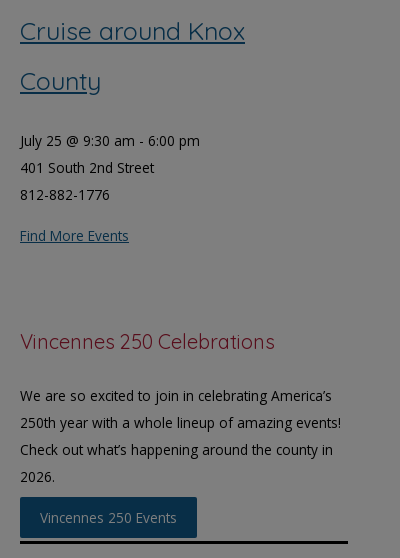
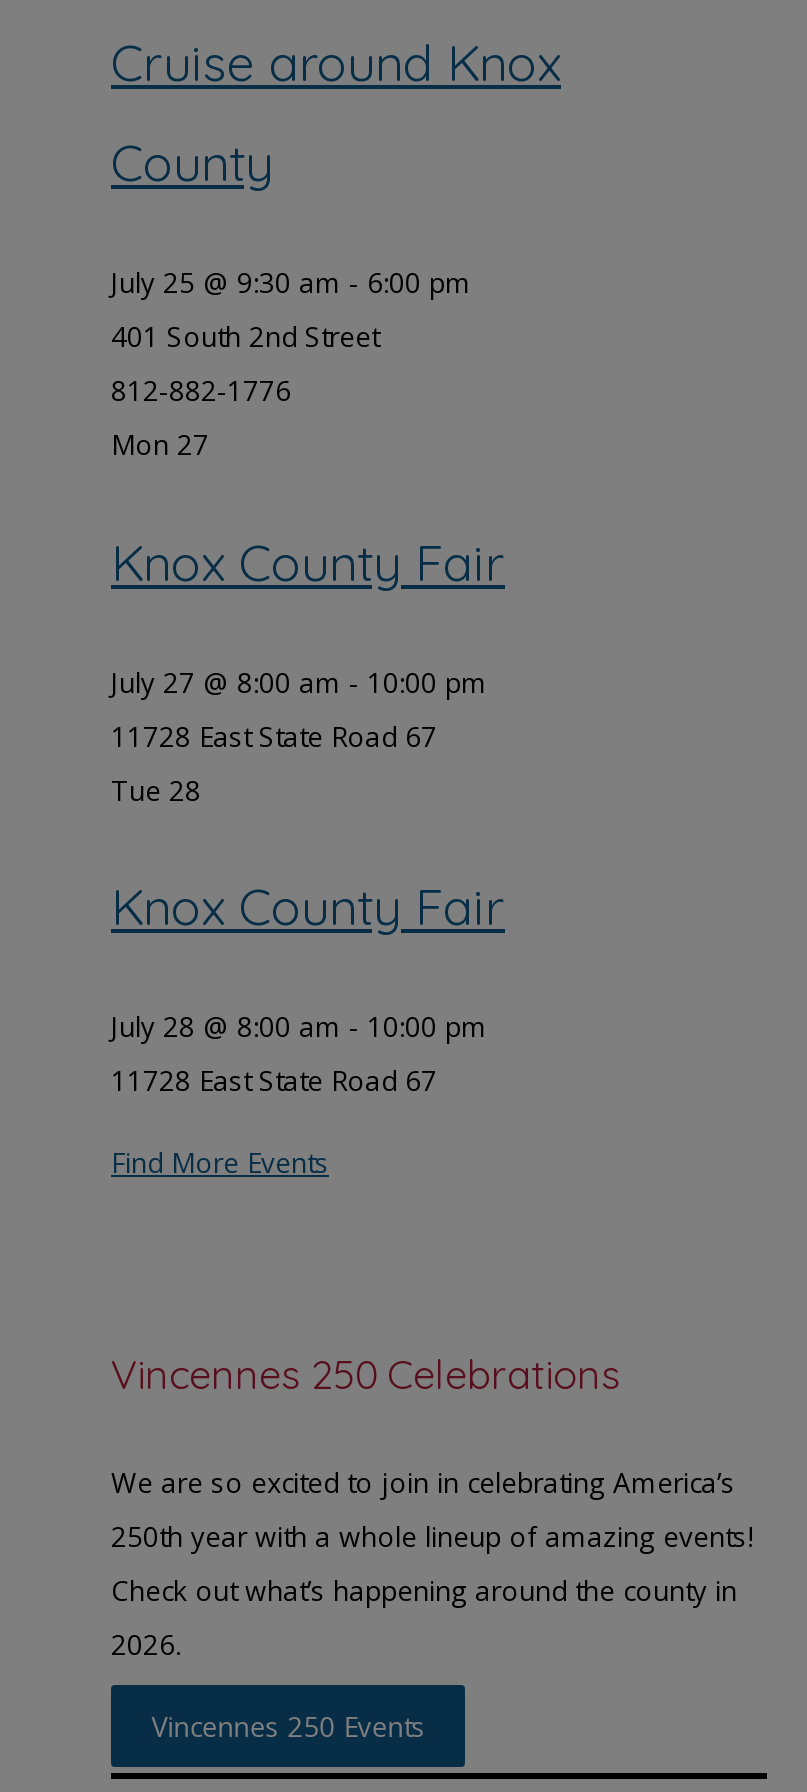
+ Mon 27
+ Knox County Fair
+ July 27 @ 8:00 am - 10:00 pm
+ 11728 East State Road 67
+ Tue 28
+ Knox County Fair
+ July 28 @ 8:00 am - 10:00 pm
+ 11728 East State Road 67
